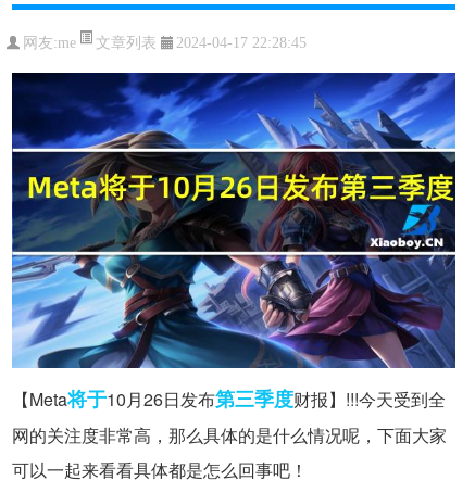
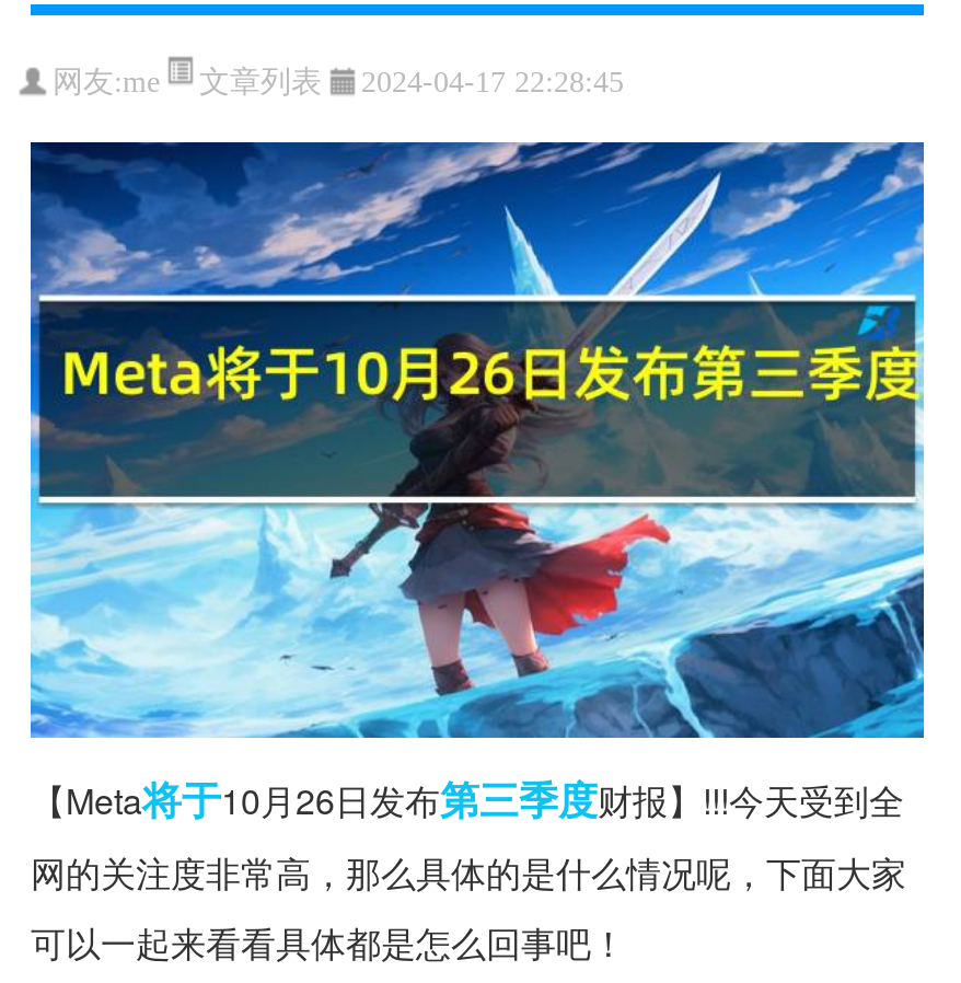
- [image]
+ [image]
